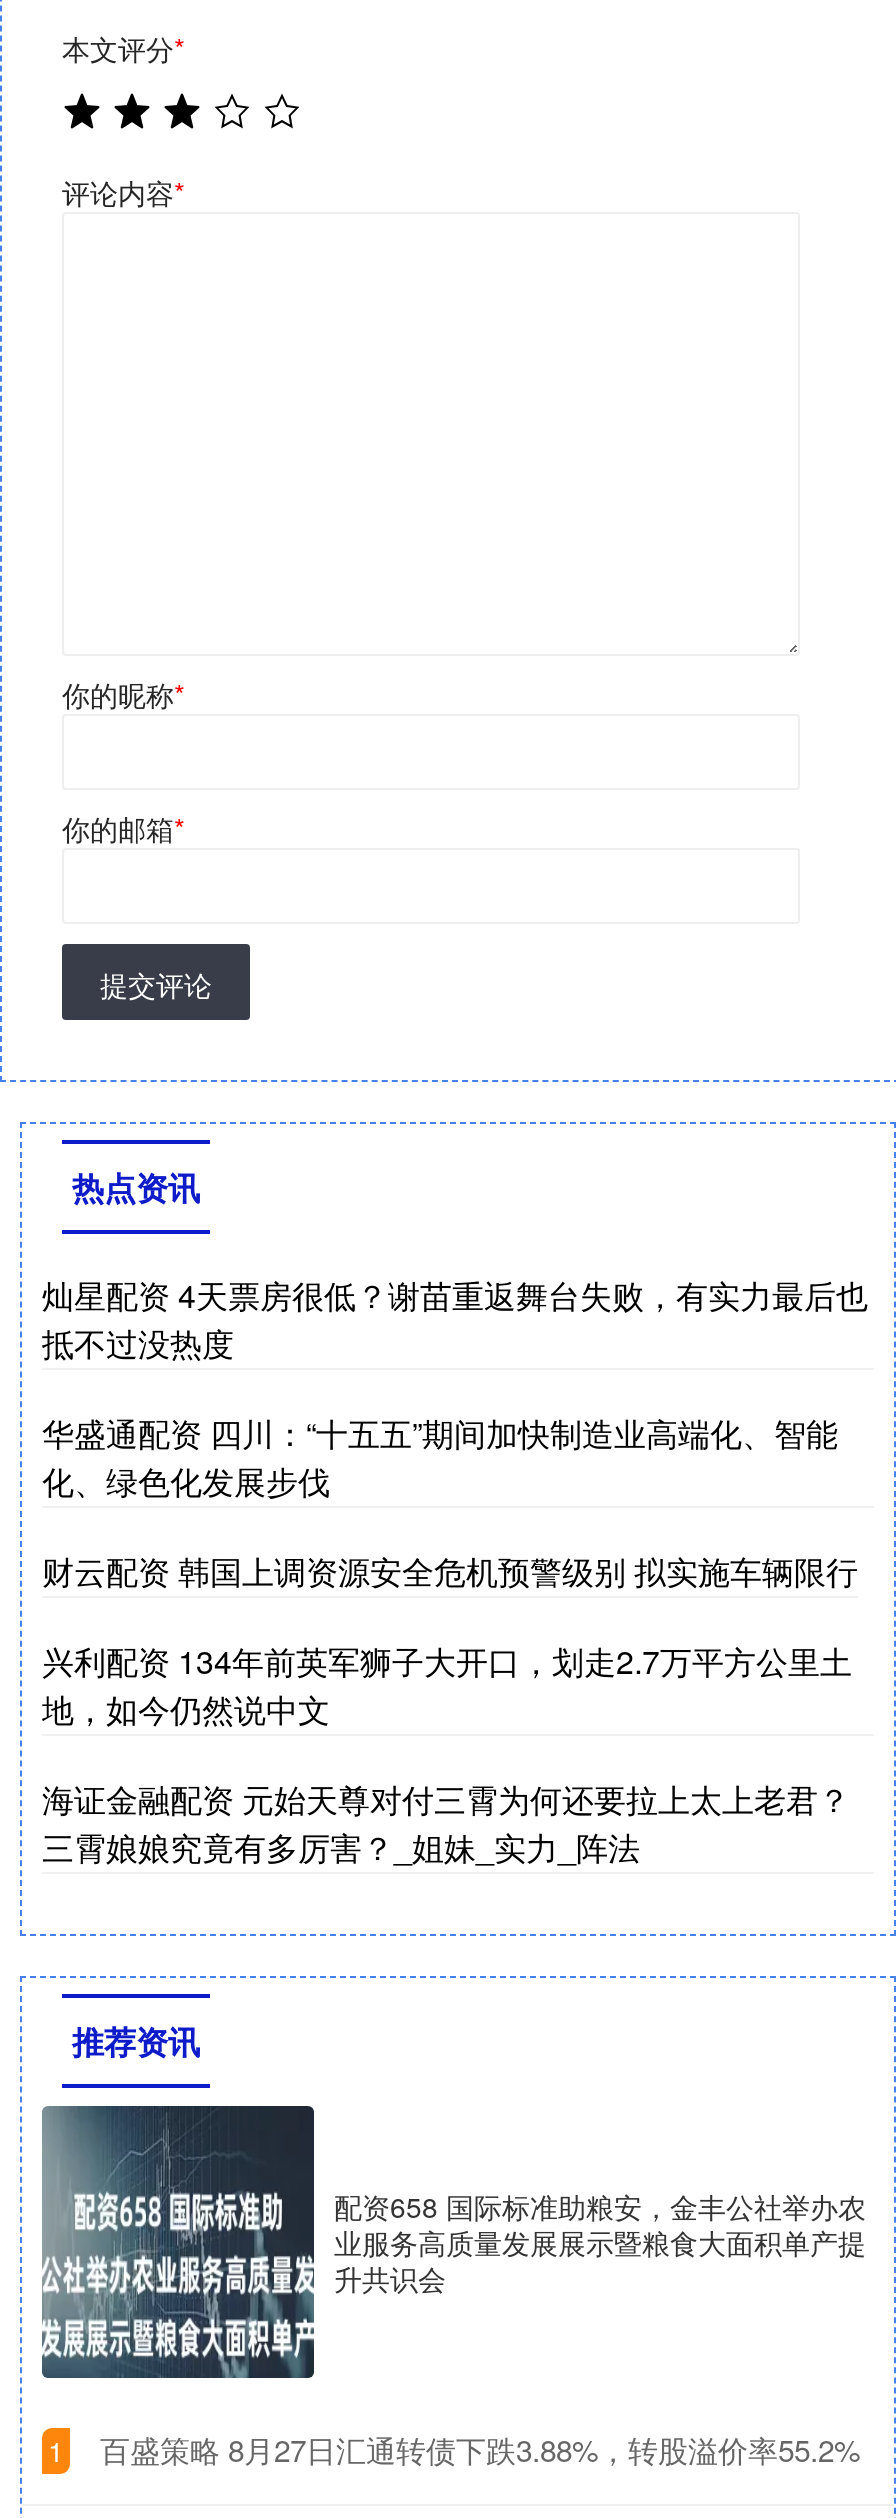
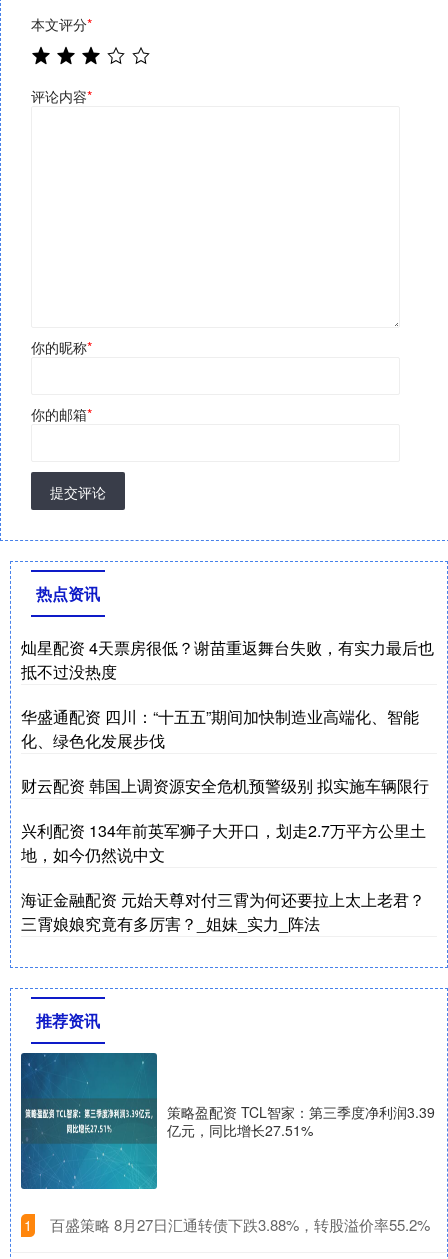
- [image]
- 配资658 国际标准助粮安，金丰公社举办农
- 业服务高质量发展展示暨粮食大面积单产提
- 升共识会
+ [image]
+ 策略盈配资 TCL智家：第三季度净利润3.39
+ 亿元，同比增长27.51%
